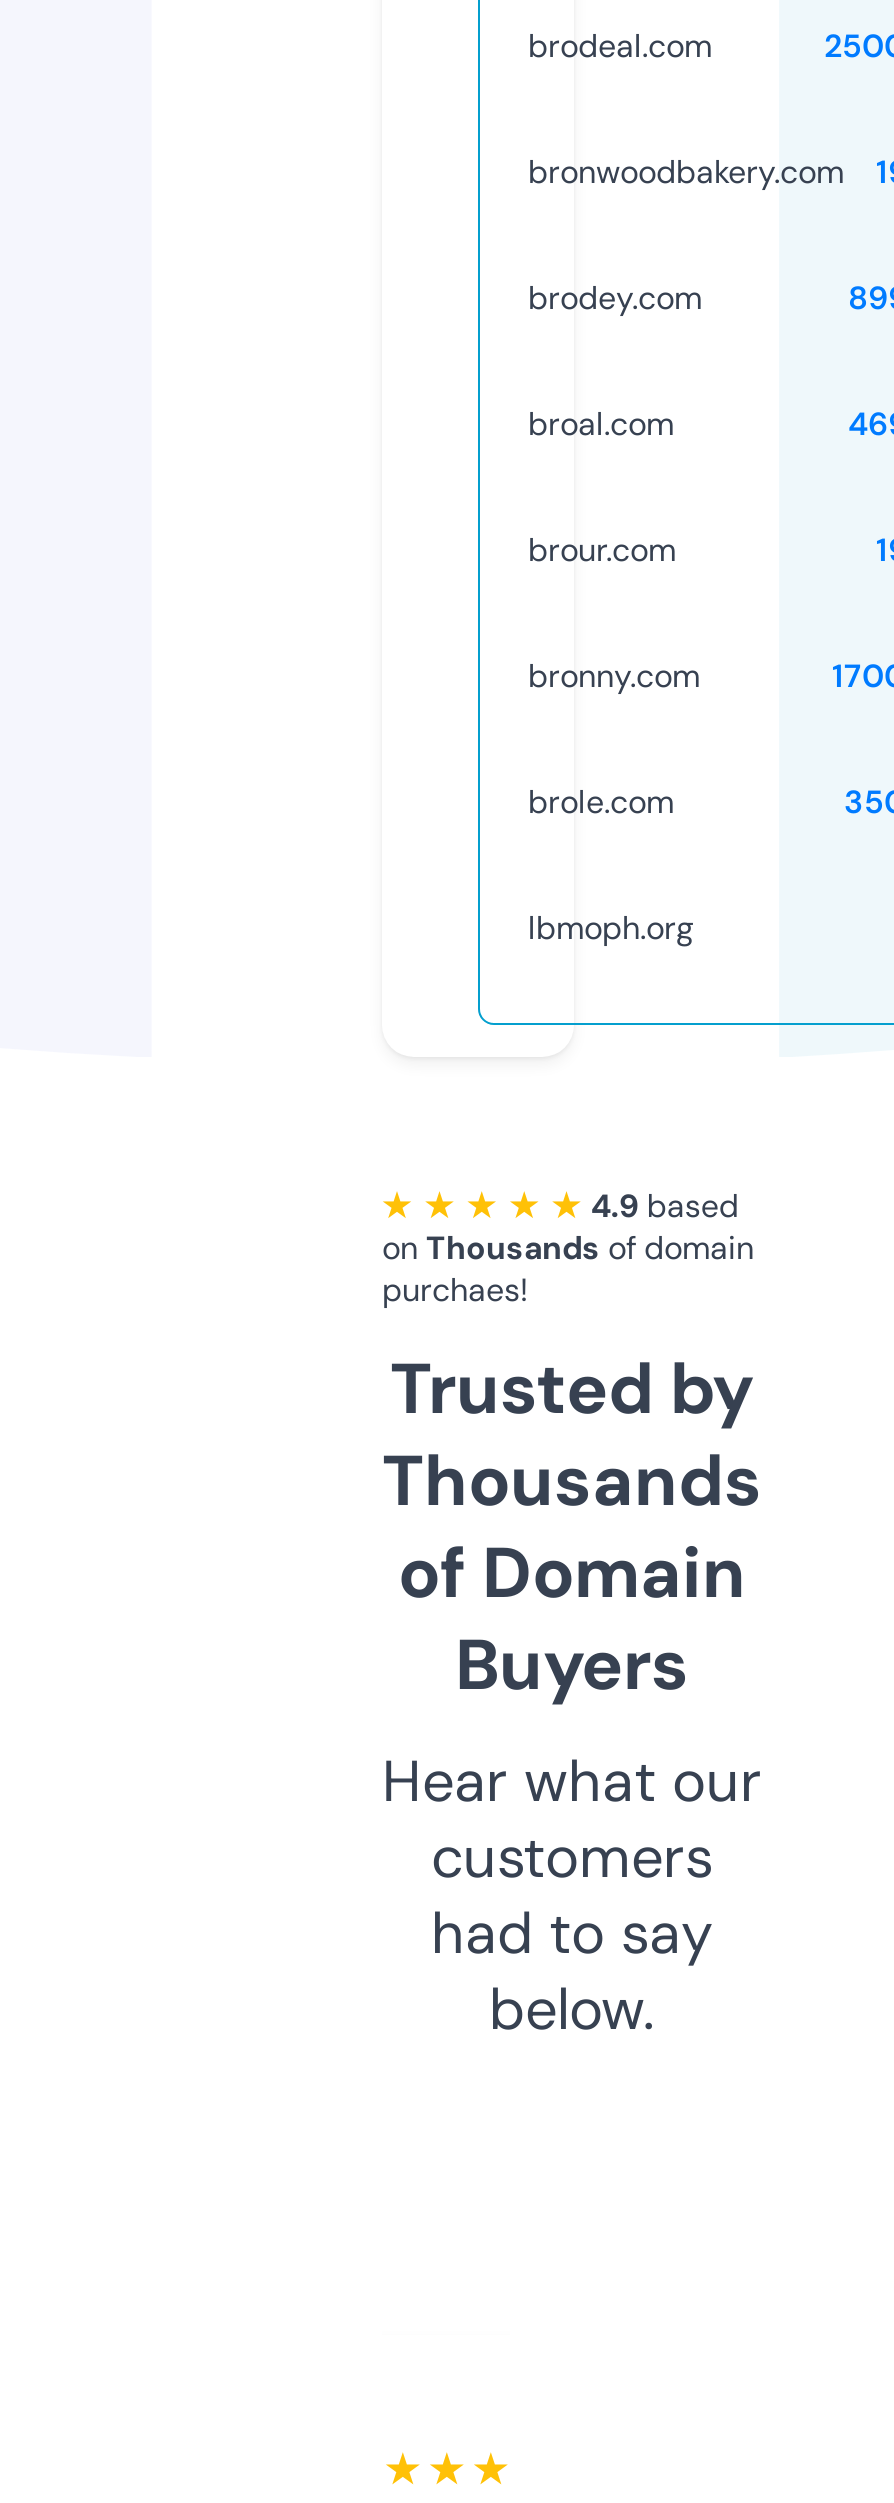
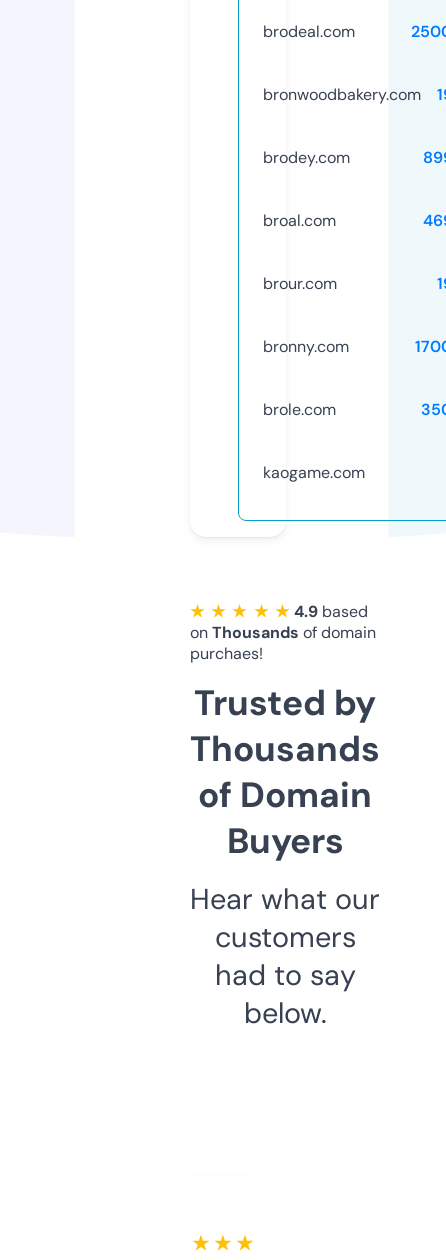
- lbmoph.org
+ kaogame.com
